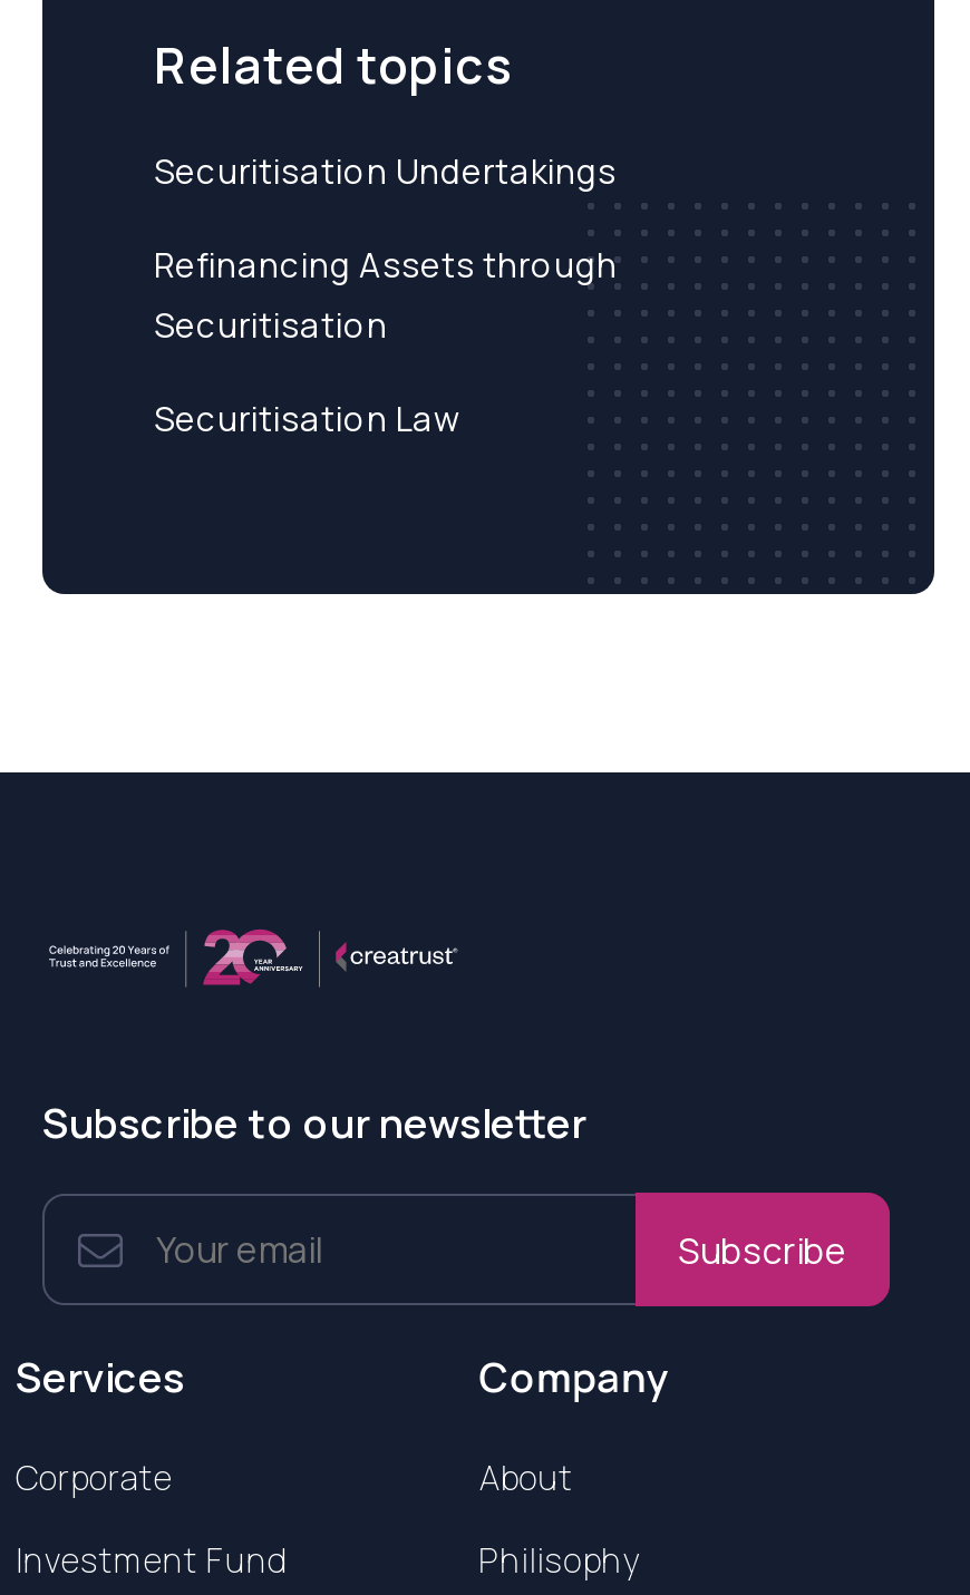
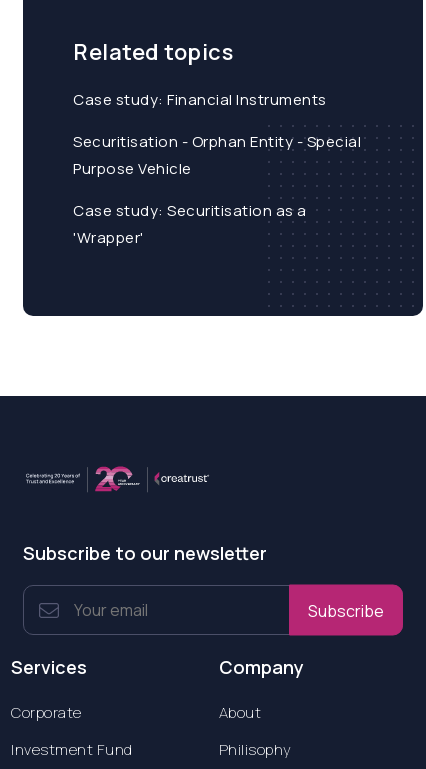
- Securitisation Undertakings
+ Case study: Financial Instruments

- Refinancing Assets through
- Securitisation
+ Securitisation - Orphan Entity - Special
+ Purpose Vehicle

- Securitisation Law
+ Case study: Securitisation as a
+ 'Wrapper'
